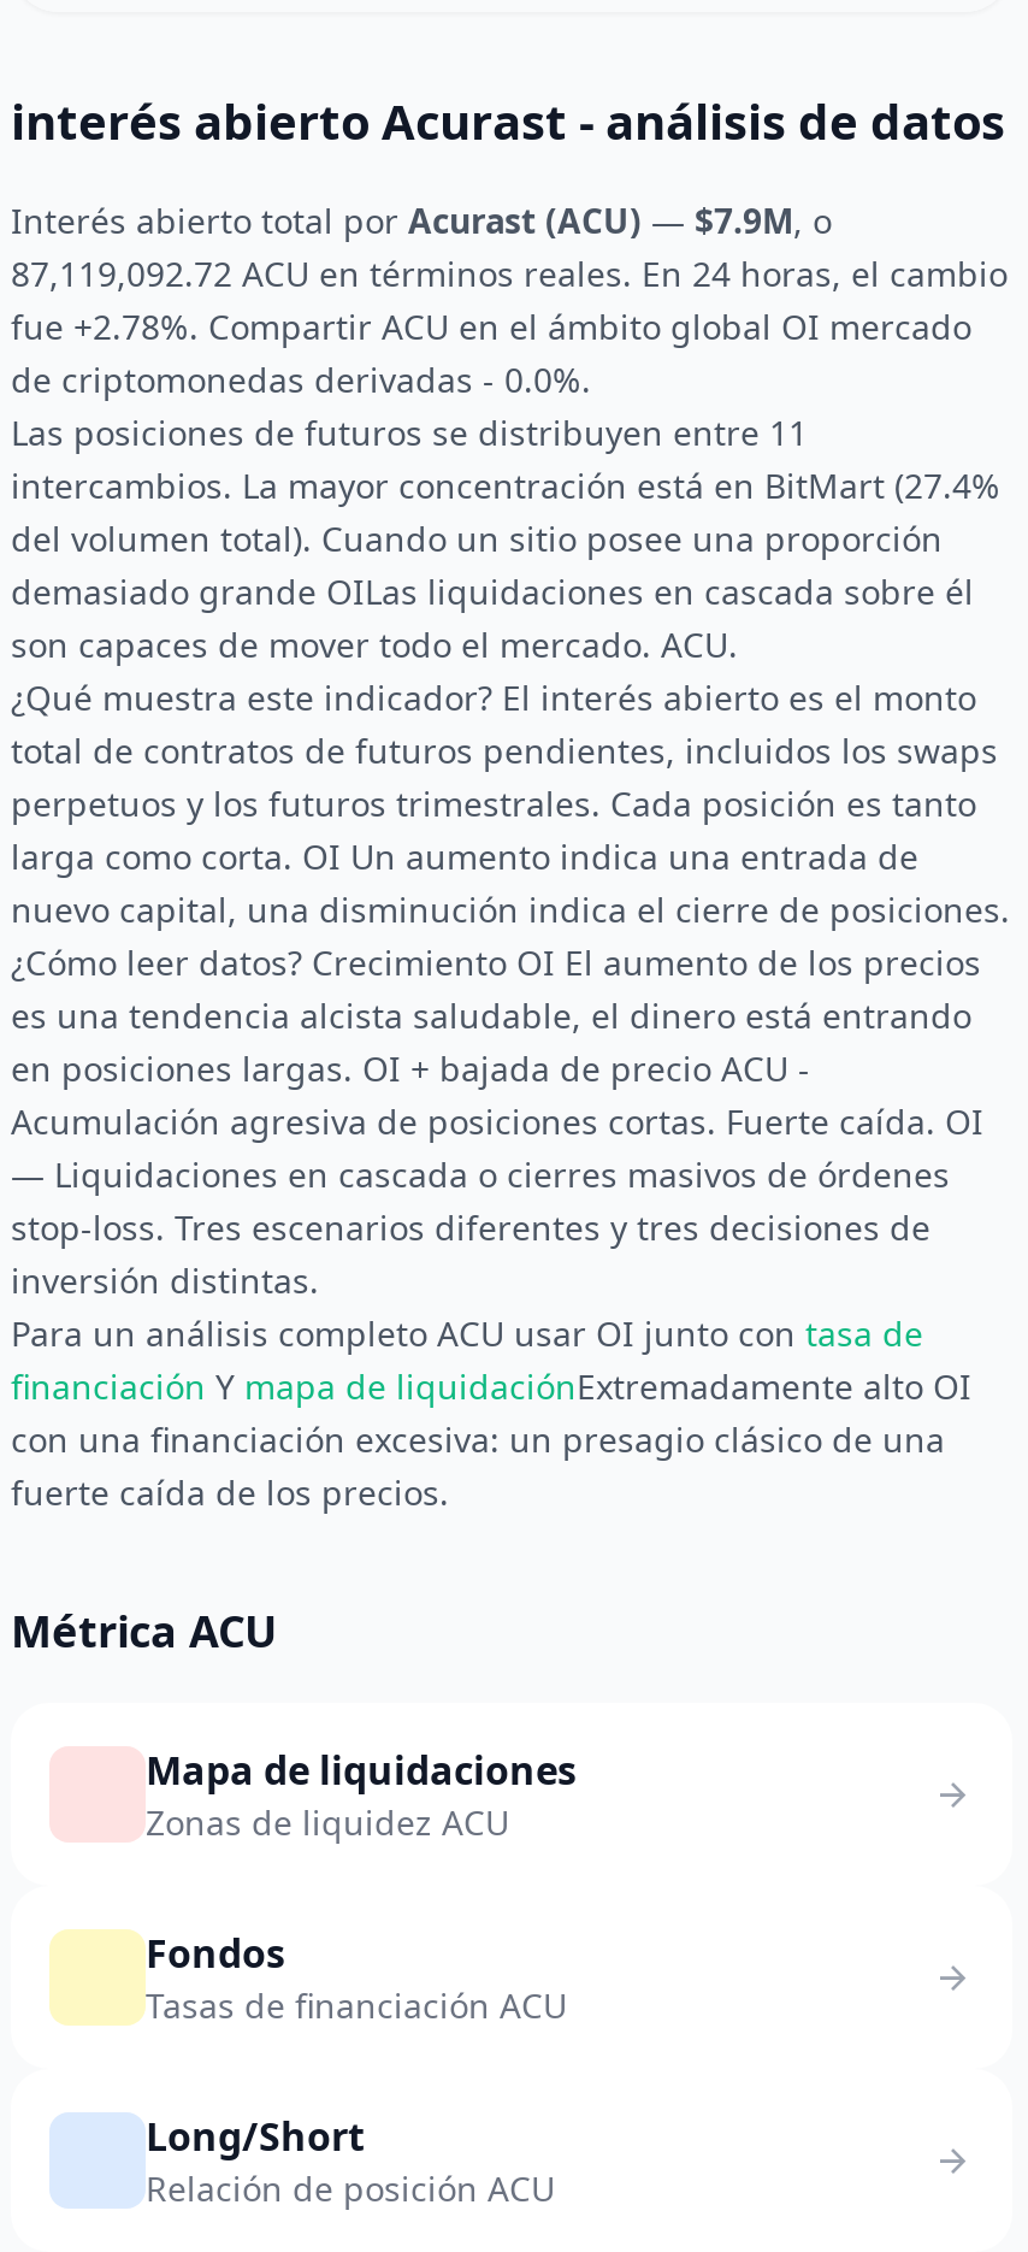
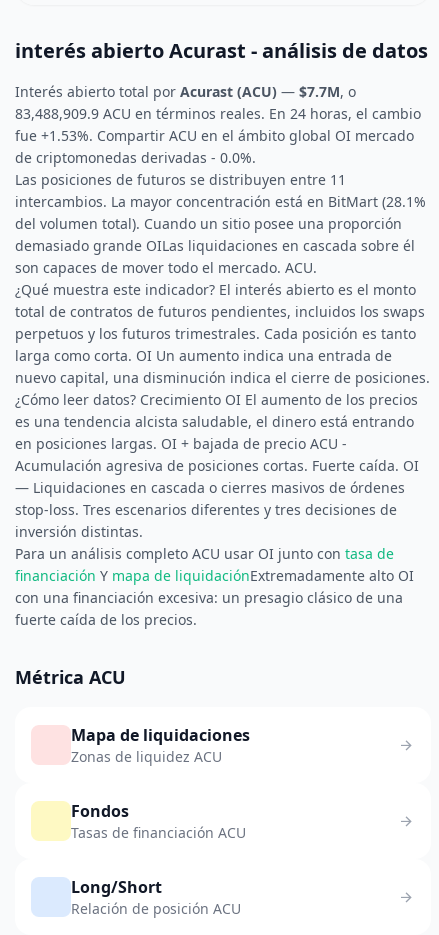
- Interés abierto total por Acurast (ACU) — $7.9M, o
+ Interés abierto total por Acurast (ACU) — $7.7M, o

- 87,119,092.72 ACU en términos reales. En 24 horas, el cambio
+ 83,488,909.9 ACU en términos reales. En 24 horas, el cambio

- fue +2.78%. Compartir ACU en el ámbito global OI mercado
+ fue +1.53%. Compartir ACU en el ámbito global OI mercado

- intercambios. La mayor concentración está en BitMart (27.4%
+ intercambios. La mayor concentración está en BitMart (28.1%
